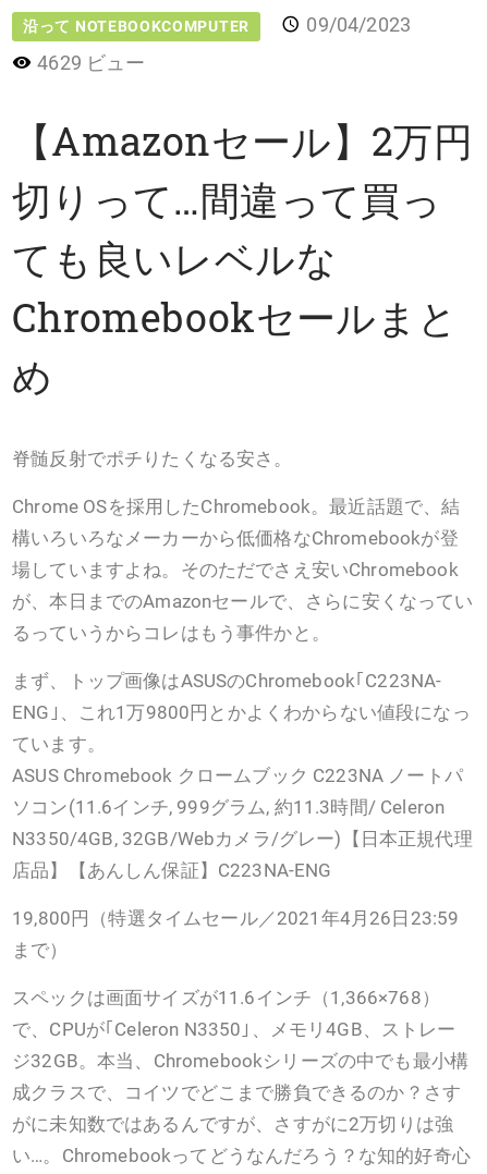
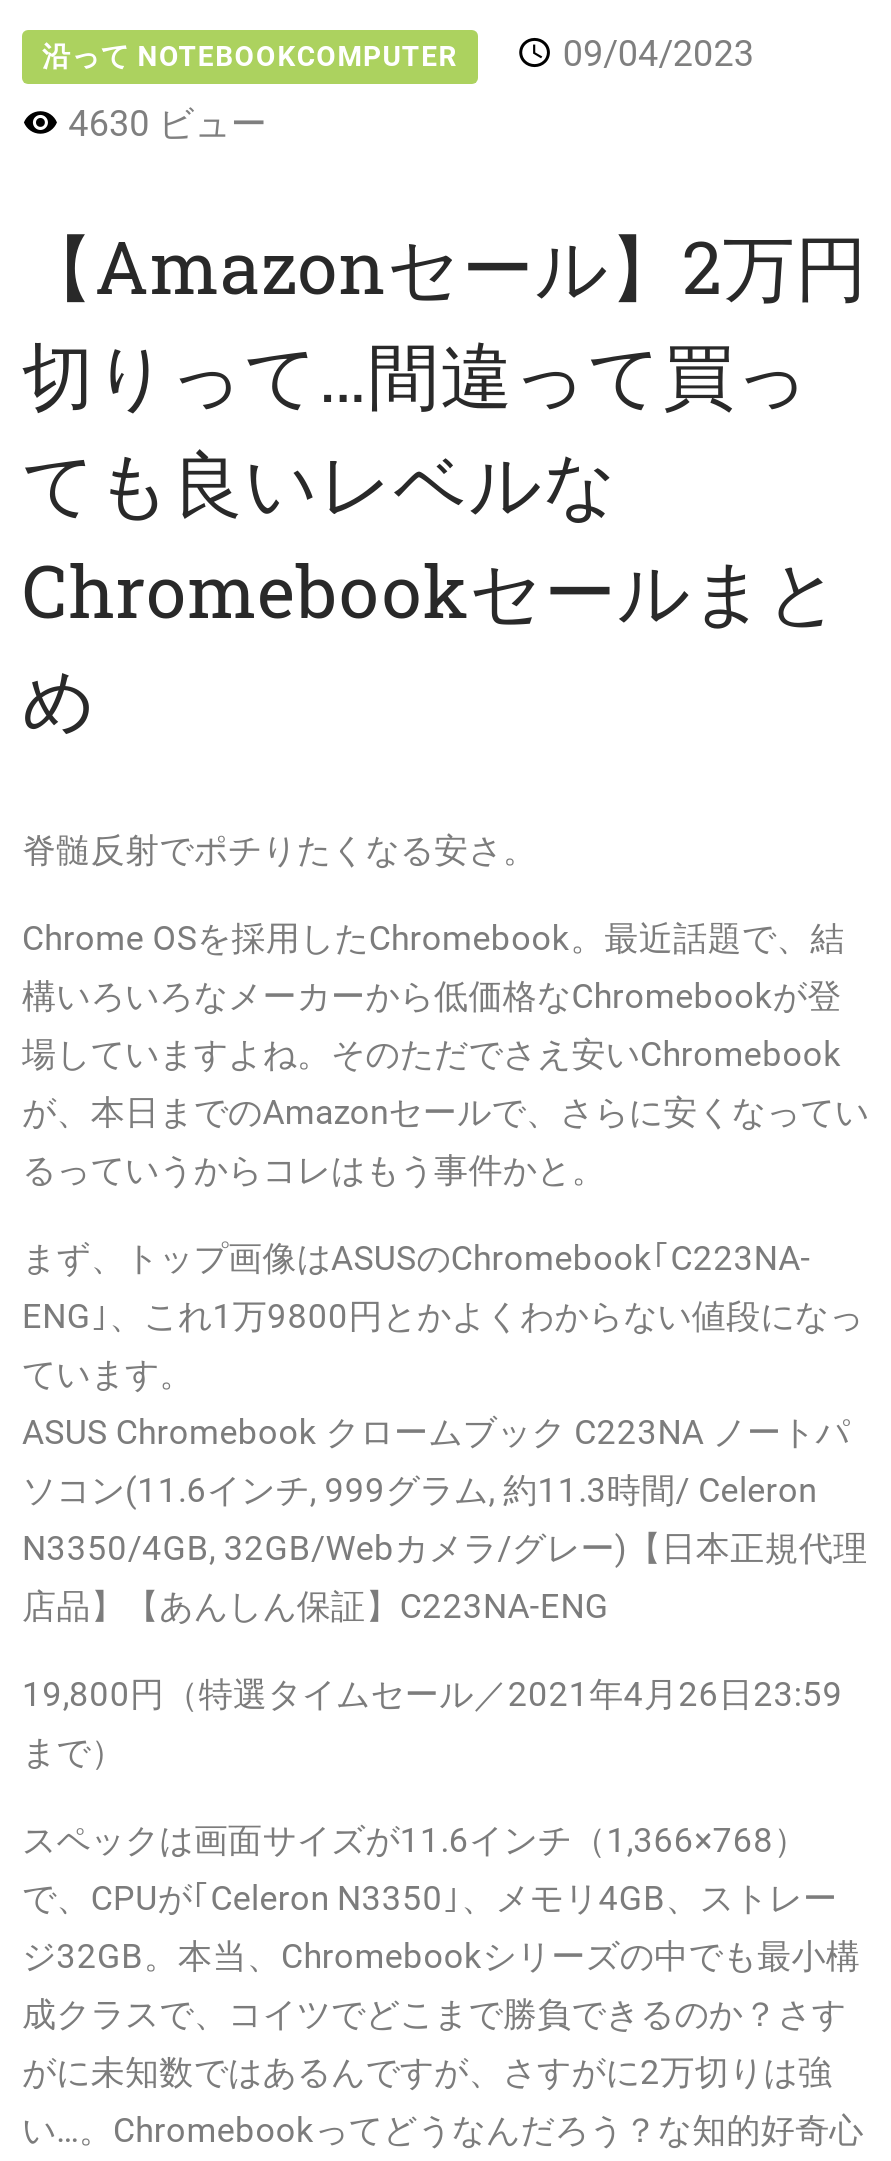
- 4629 ビュー
+ 4630 ビュー
